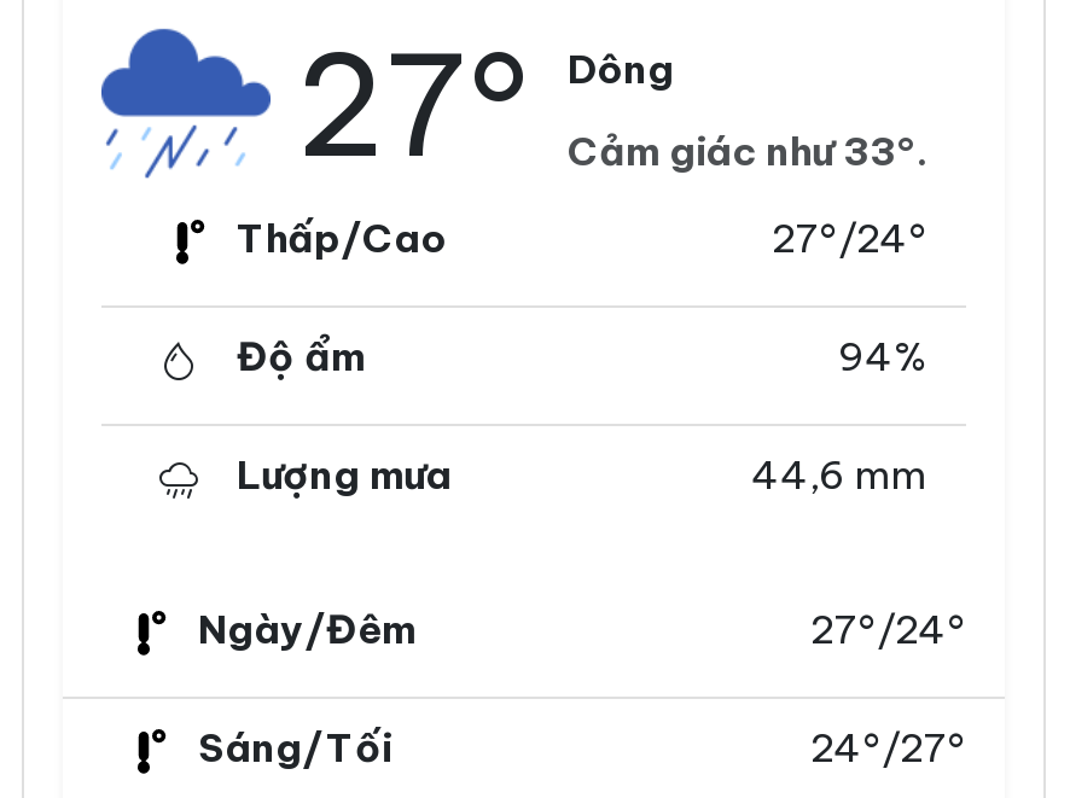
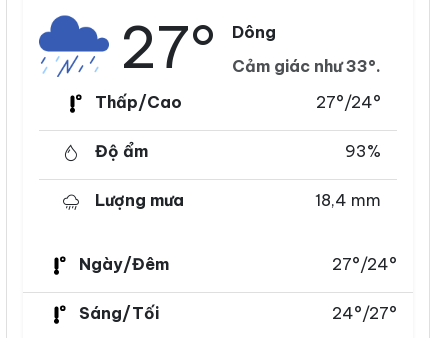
- 94%
+ 93%

- 44,6 mm
+ 18,4 mm
